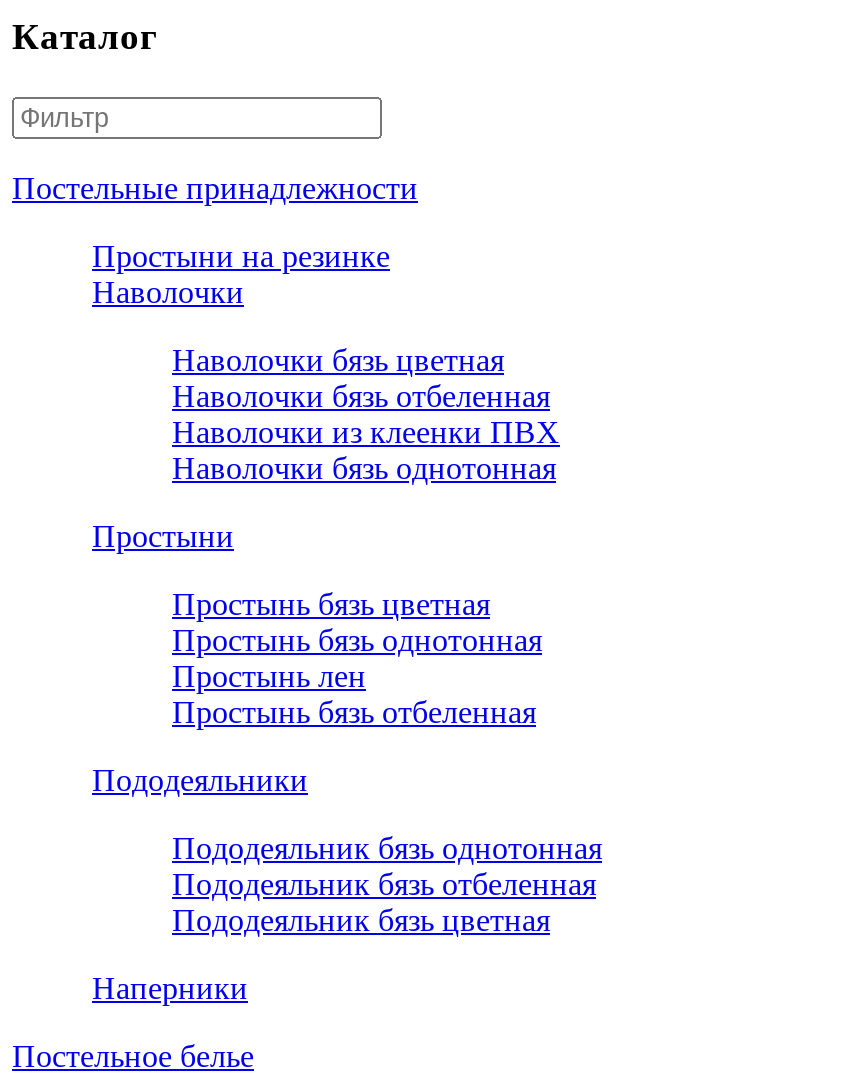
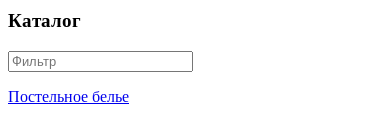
- Постельные принадлежности
- Простыни на резинке
- Наволочки
- Наволочки бязь цветная
- Наволочки бязь отбеленная
- Наволочки из клеенки ПВХ
- Наволочки бязь однотонная
- Простыни
- Простынь бязь цветная
- Простынь бязь однотонная
- Простынь лен
- Простынь бязь отбеленная
- Пододеяльники
- Пододеяльник бязь однотонная
- Пододеяльник бязь отбеленная
- Пододеяльник бязь цветная
- Наперники
